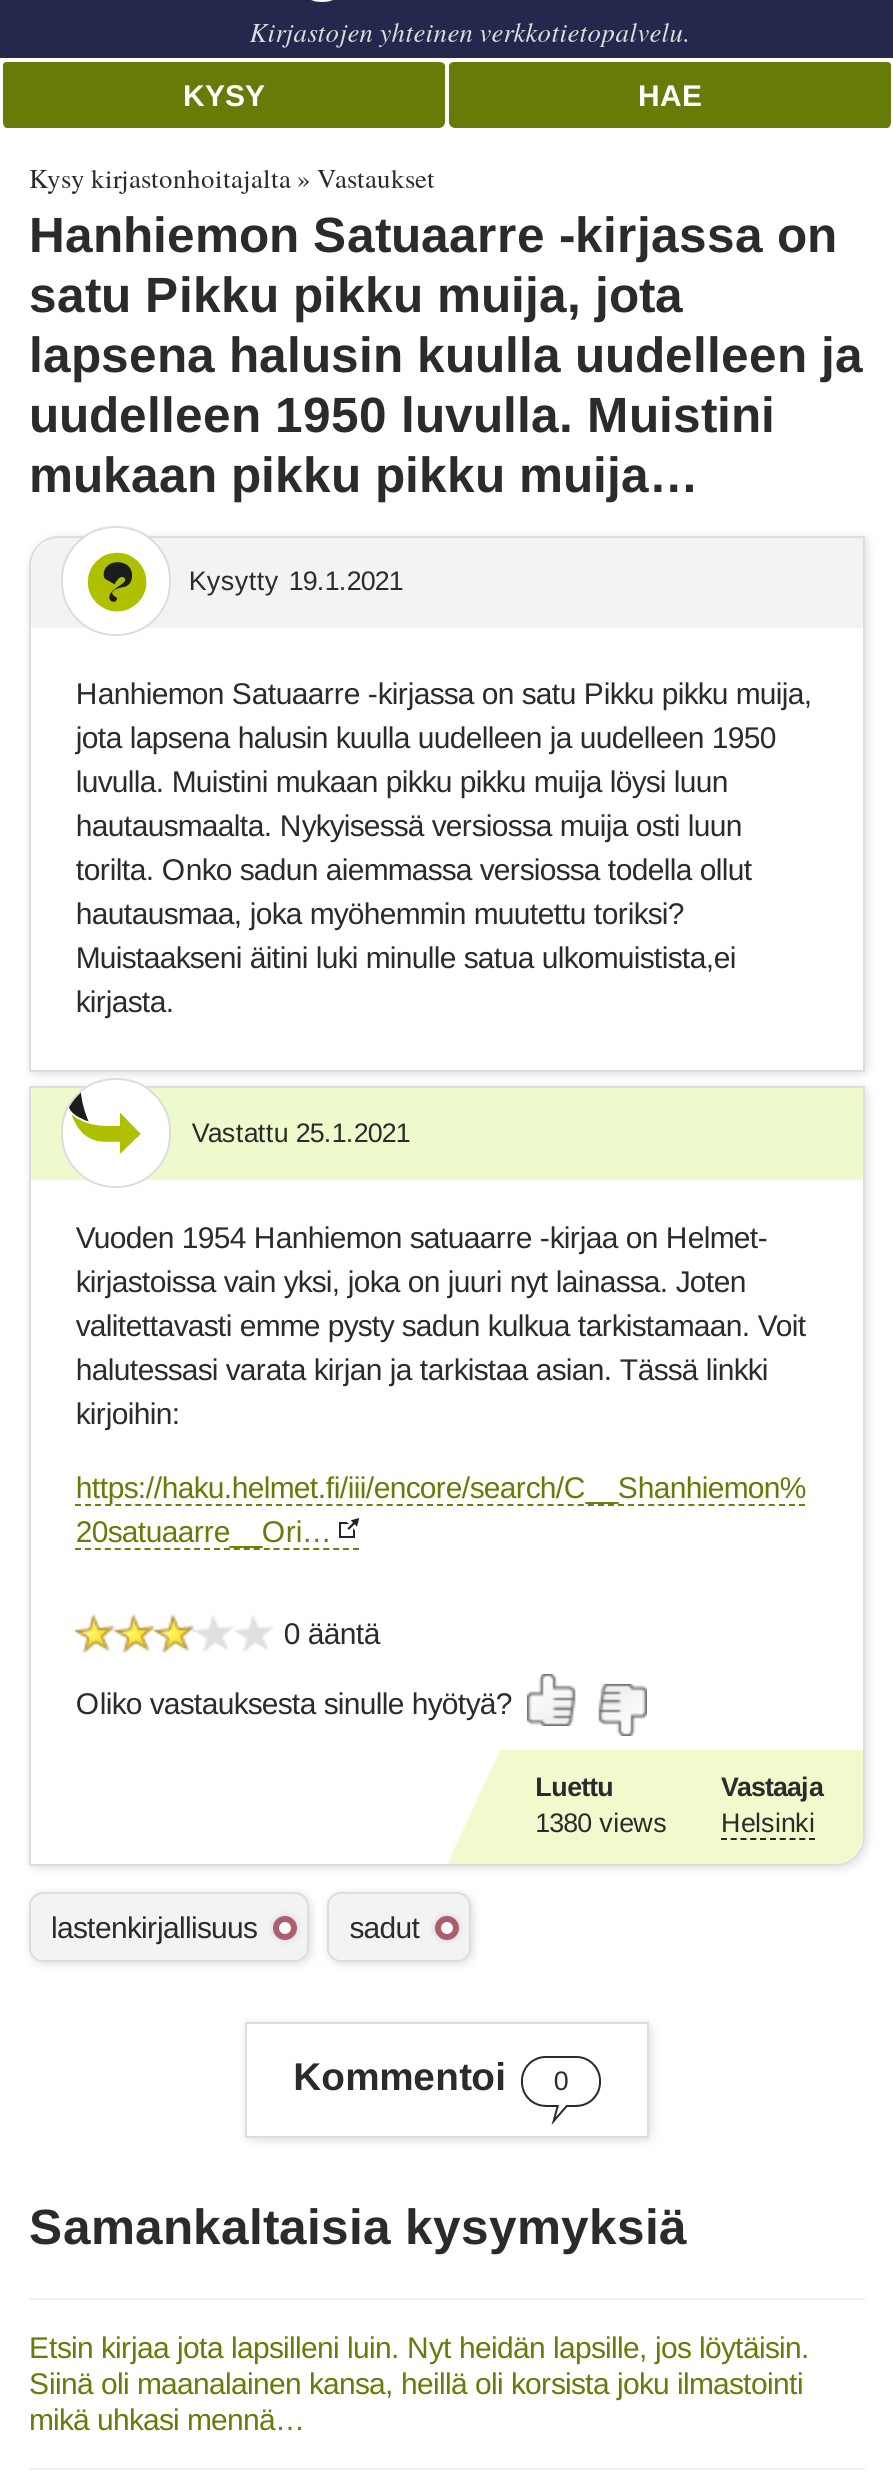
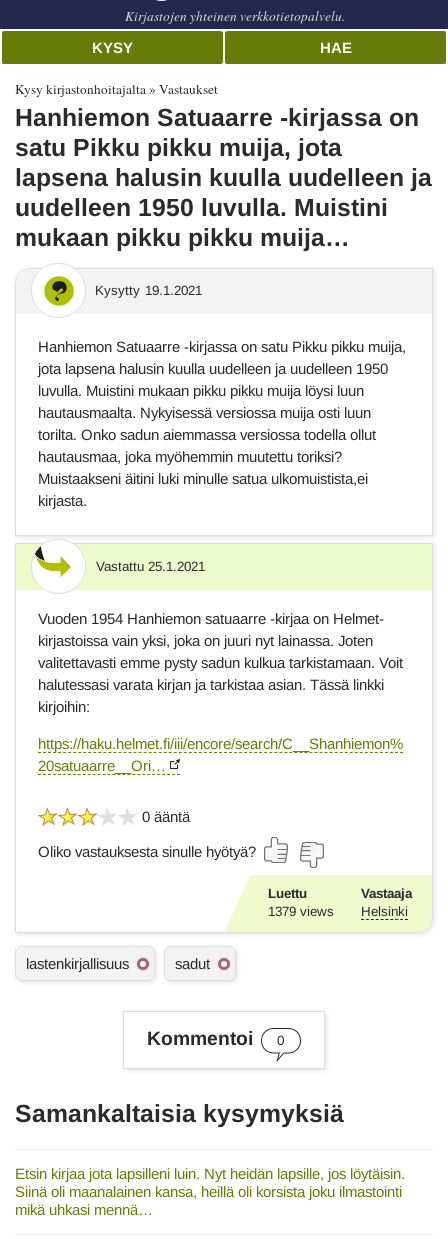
- 1380 views Helsinki
+ 1379 views Helsinki
